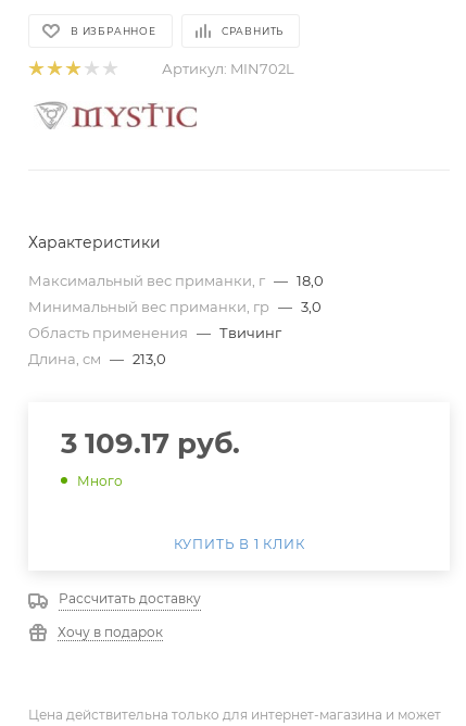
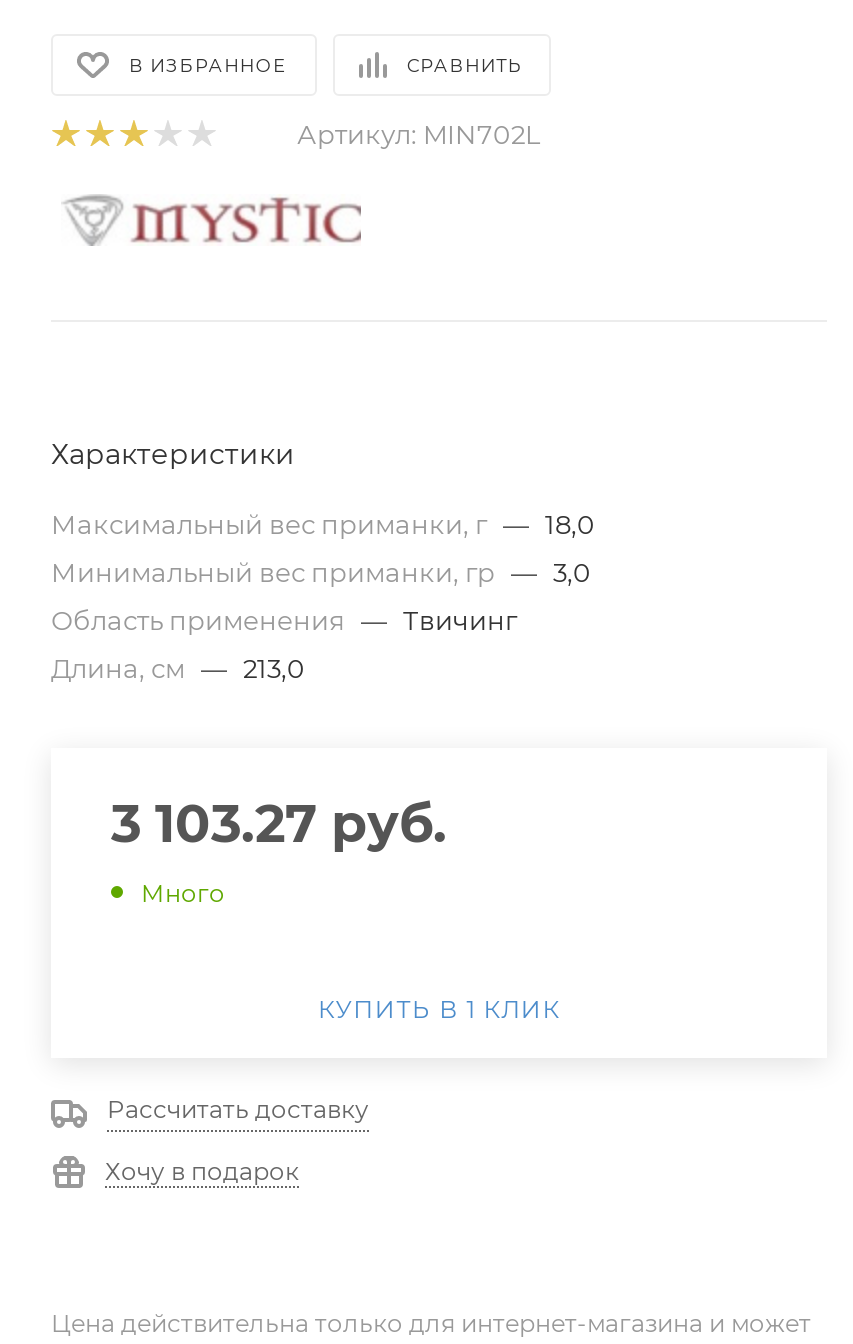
- 3 109.17 руб.
+ 3 103.27 руб.
